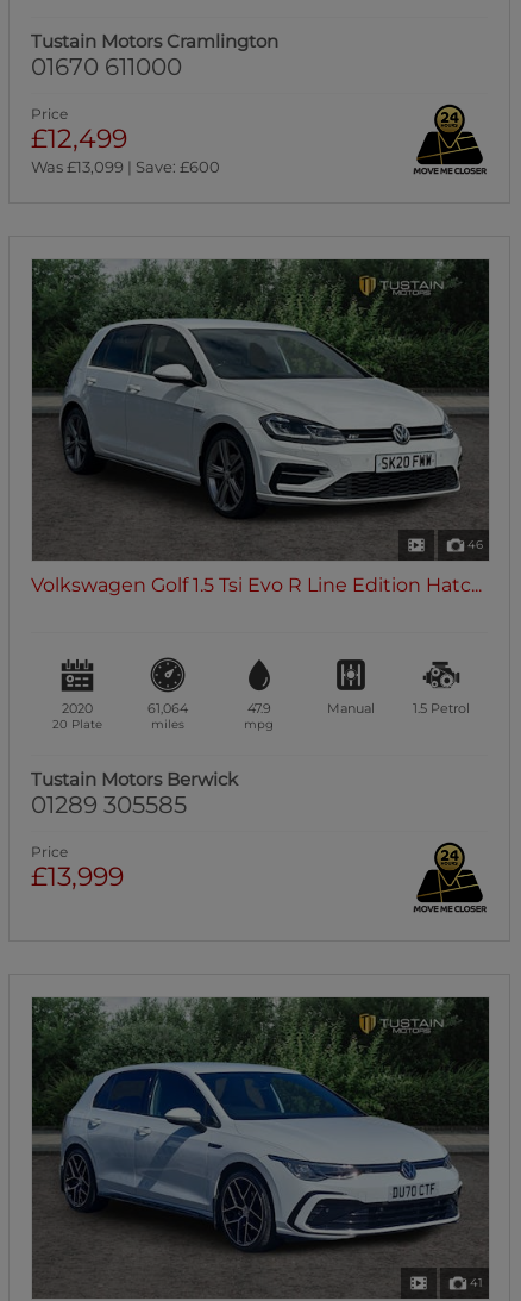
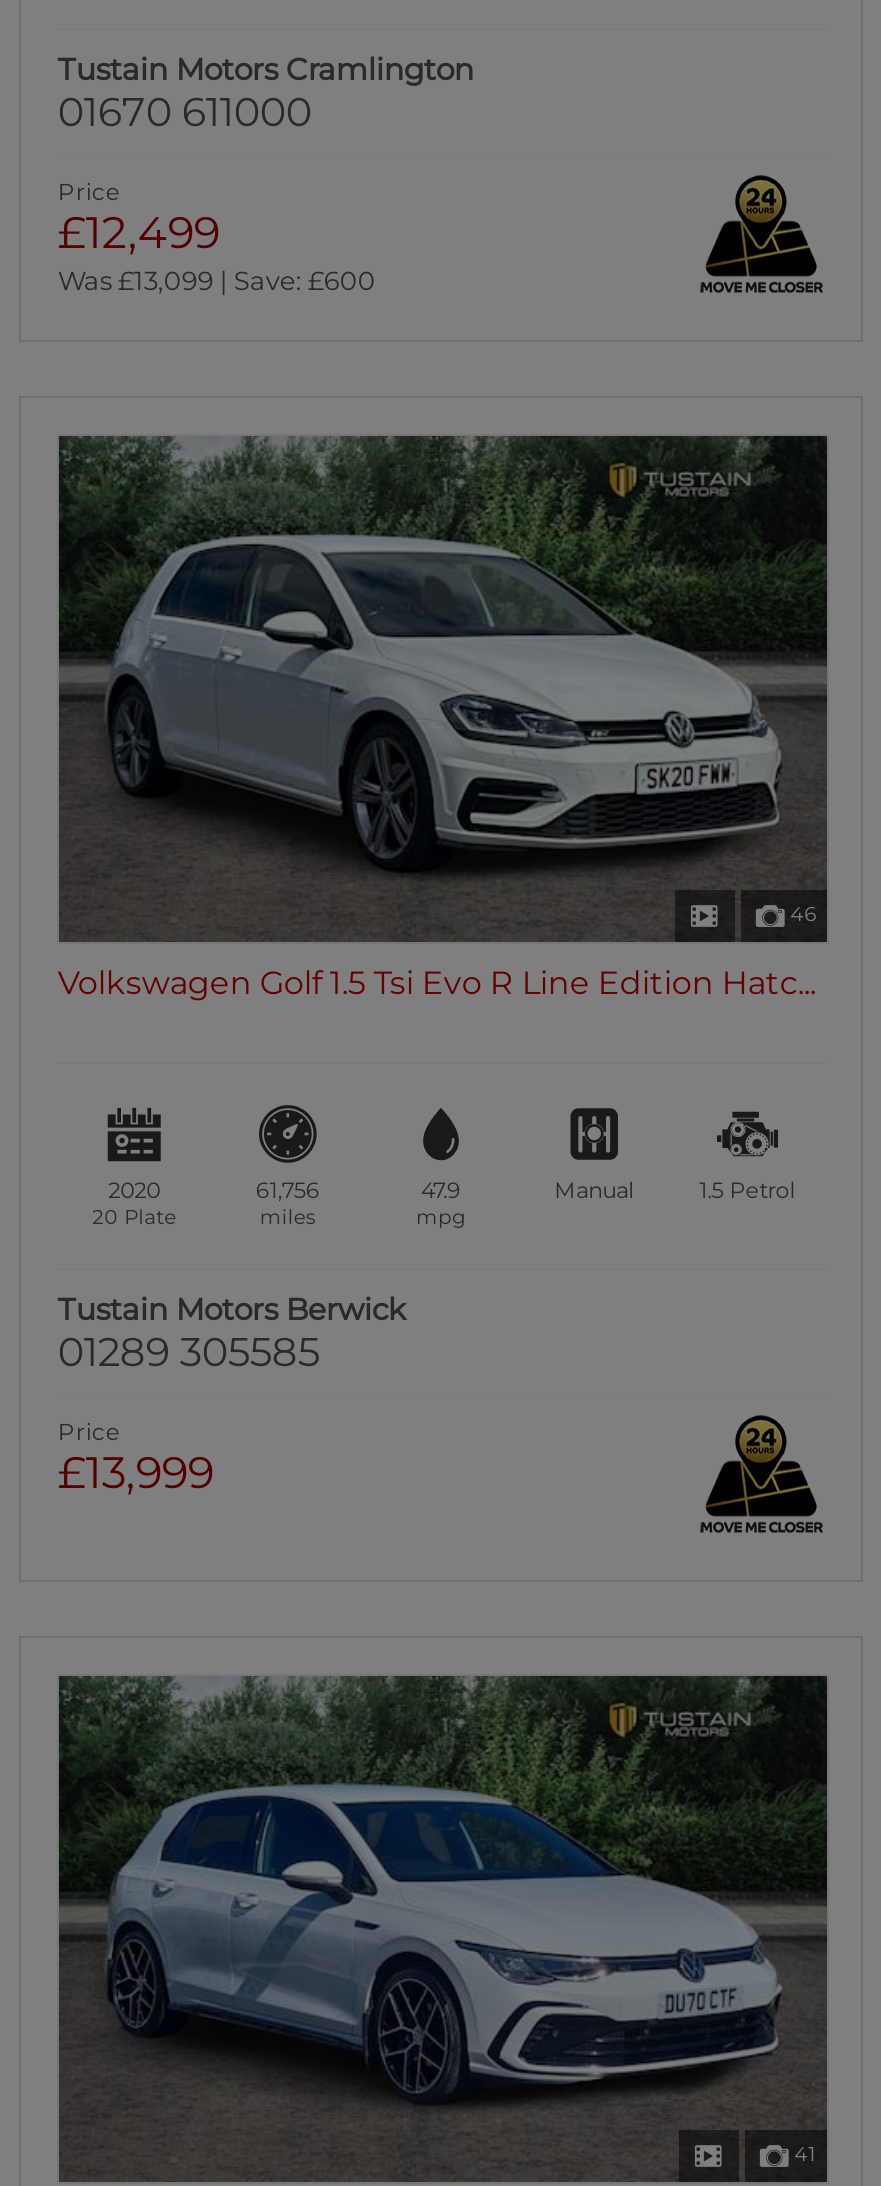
- 61,064
+ 61,756
